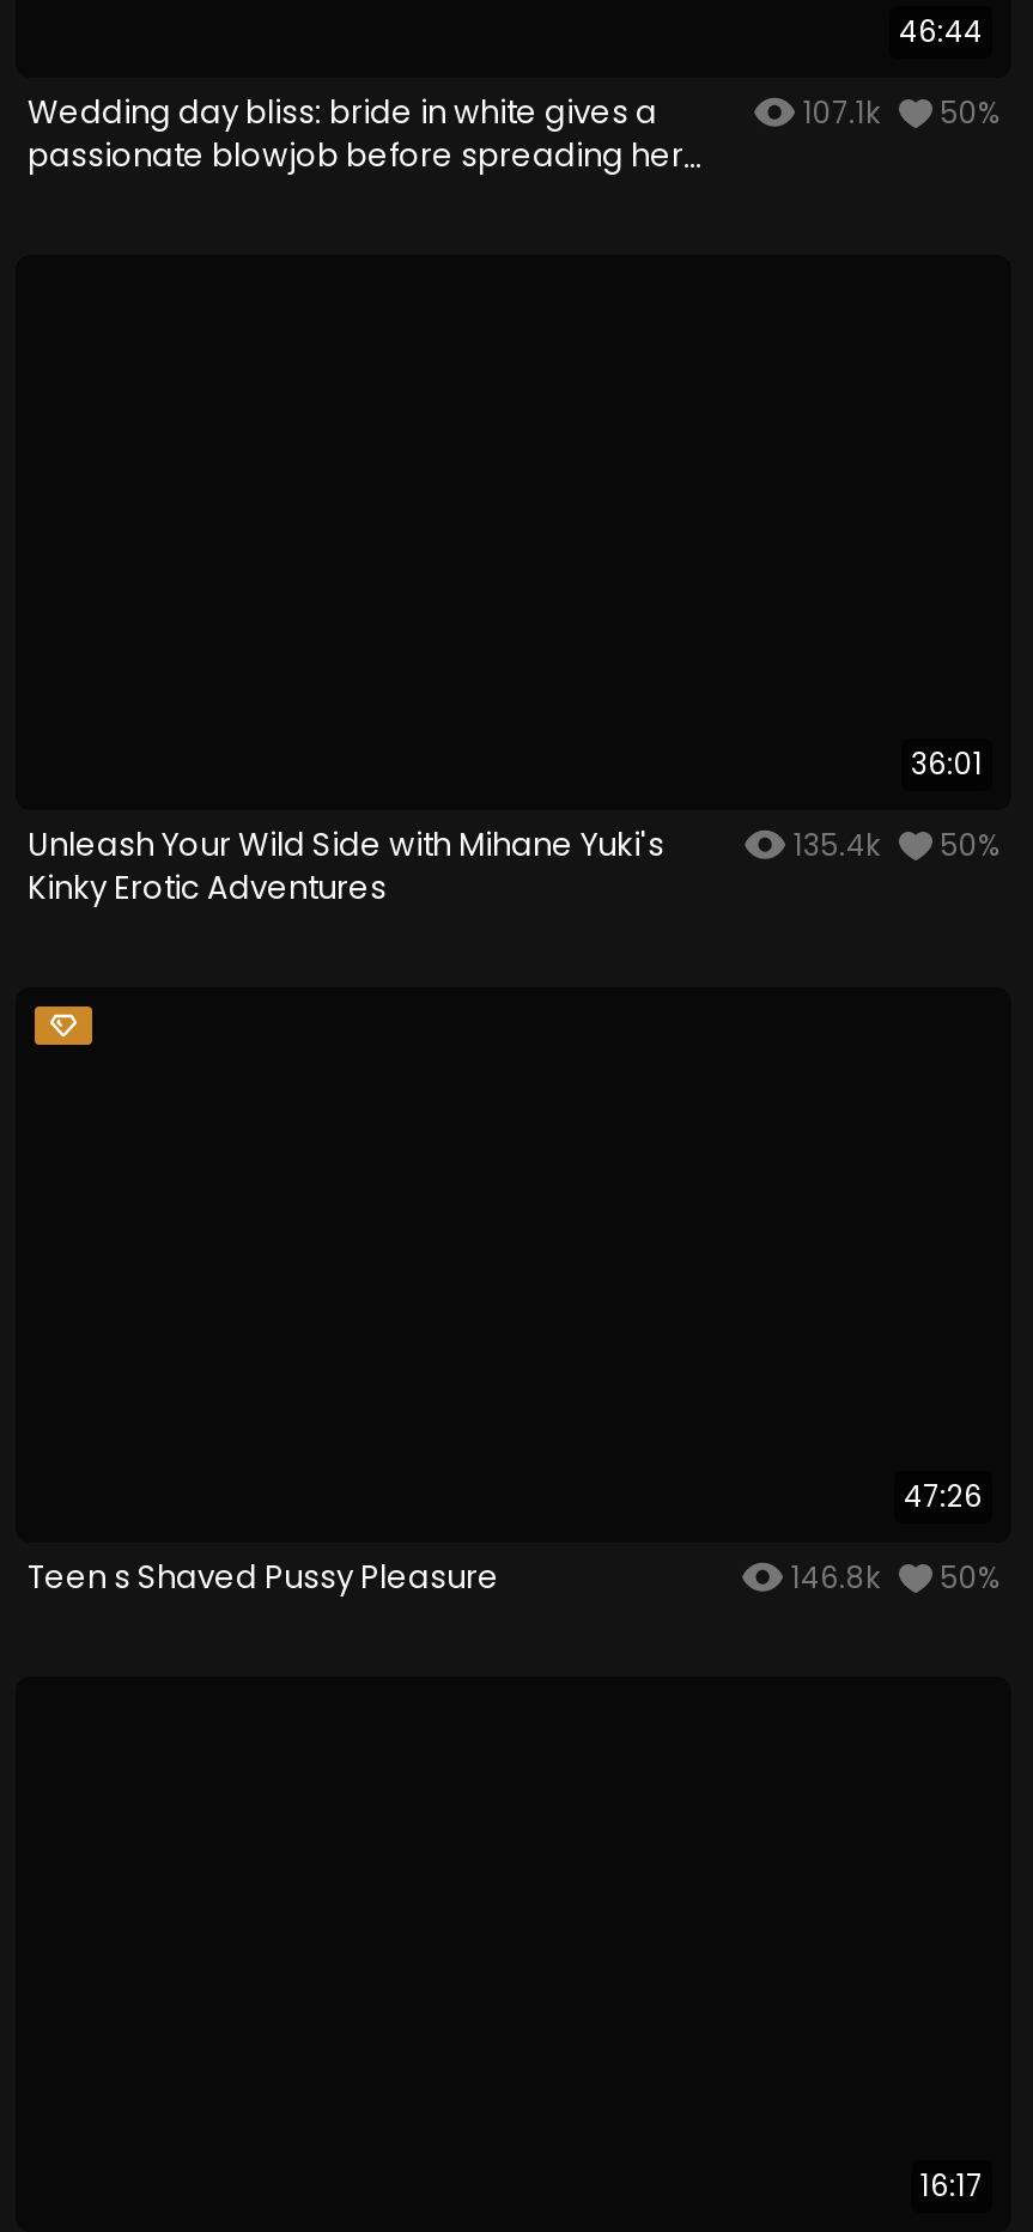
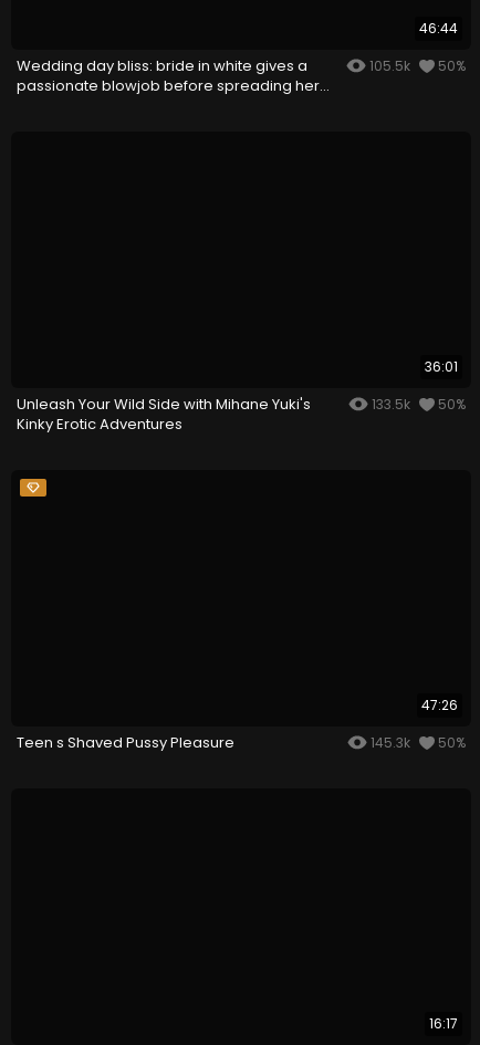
- 107.1k 50%
+ 105.5k 50%

- 135.4k 50%
+ 133.5k 50%

- 146.8k 50%
+ 145.3k 50%
